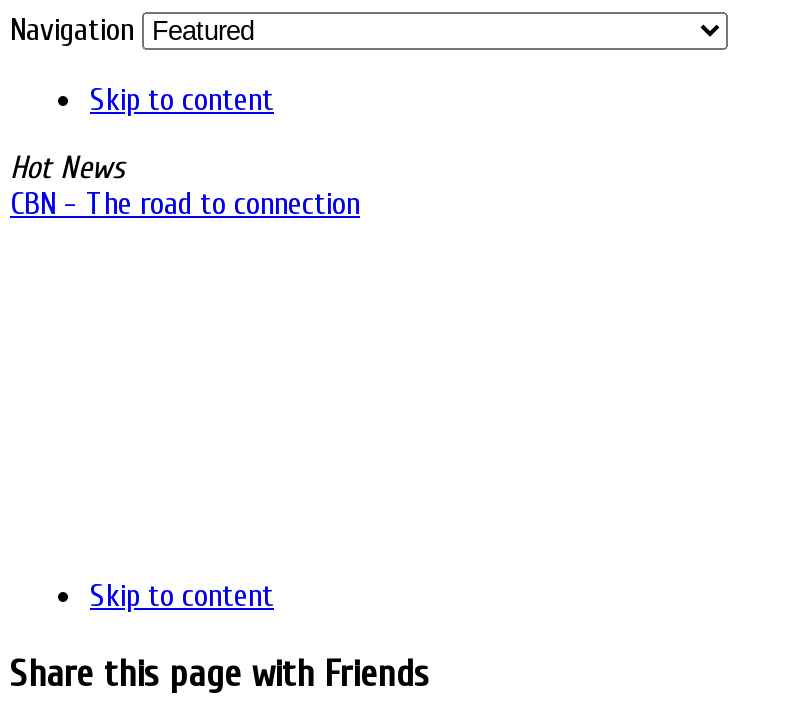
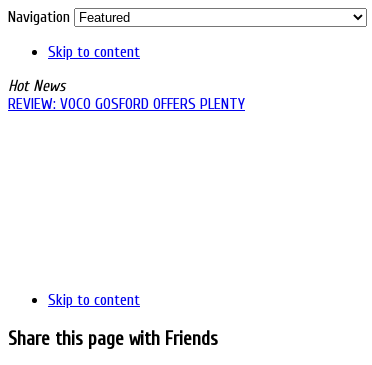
- CBN - The road to connection
+ REVIEW: VOCO GOSFORD OFFERS PLENTY
